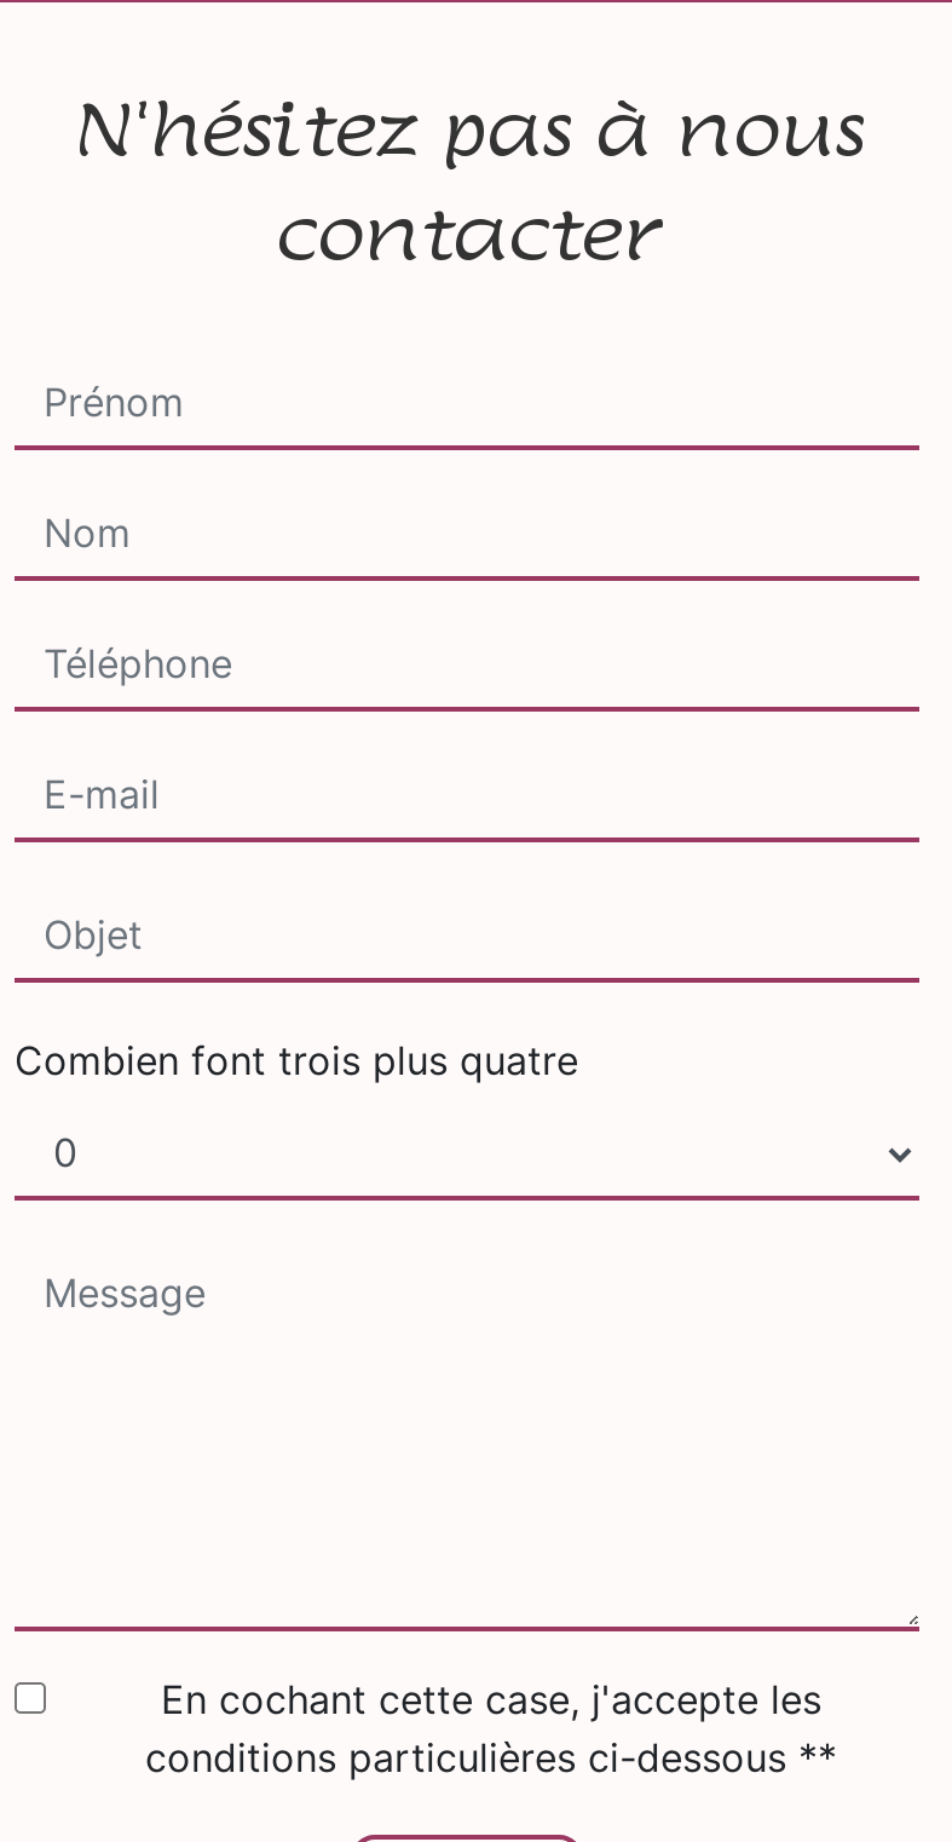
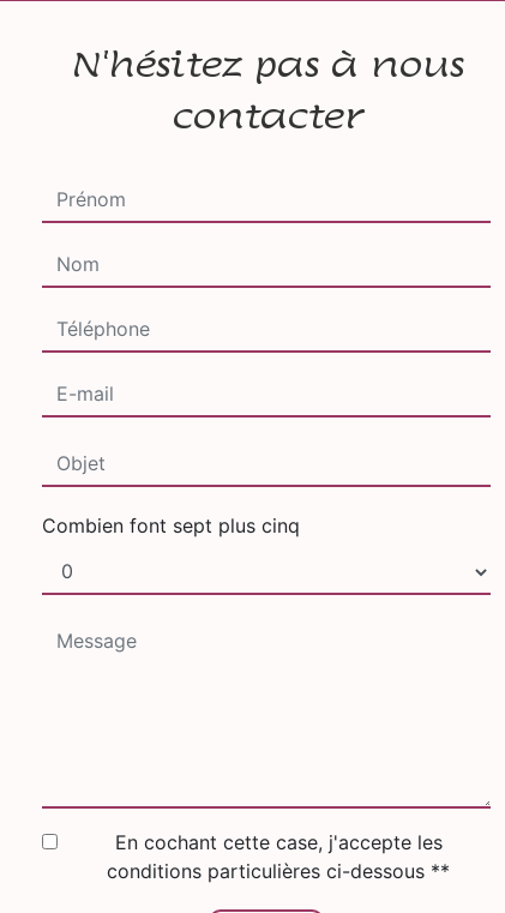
- Combien font trois plus quatre
+ Combien font sept plus cinq
